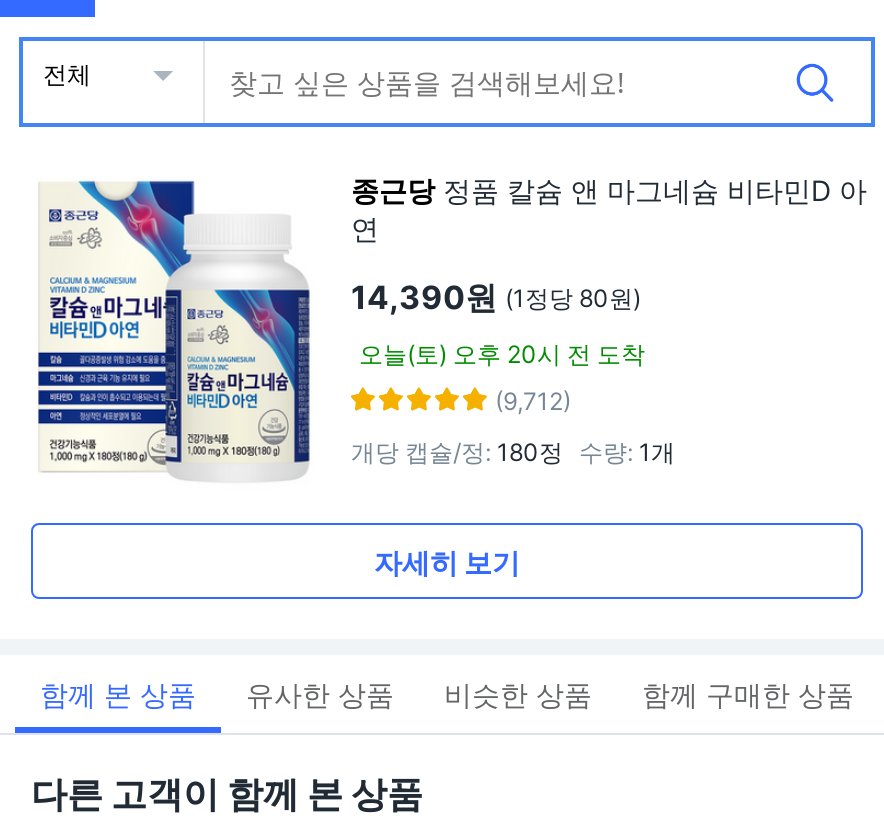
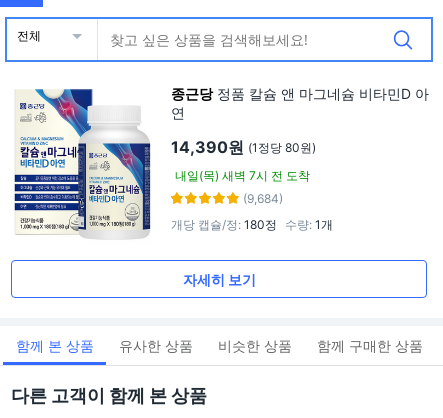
- 오늘(토) 오후 20시 전 도착
+ 내일(목) 새벽 7시 전 도착

- (9,712)
+ (9,684)
